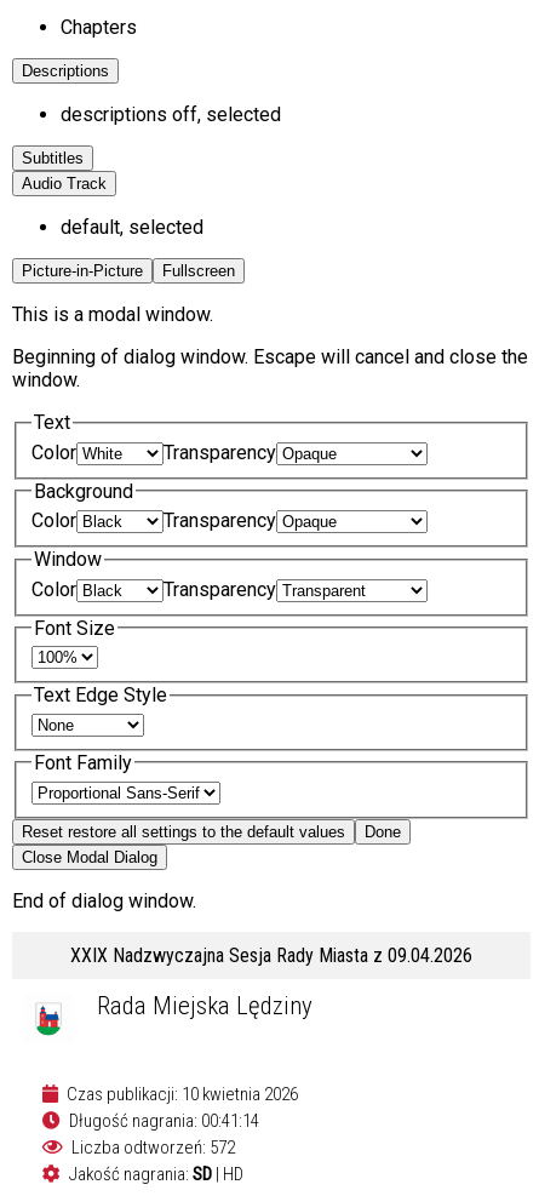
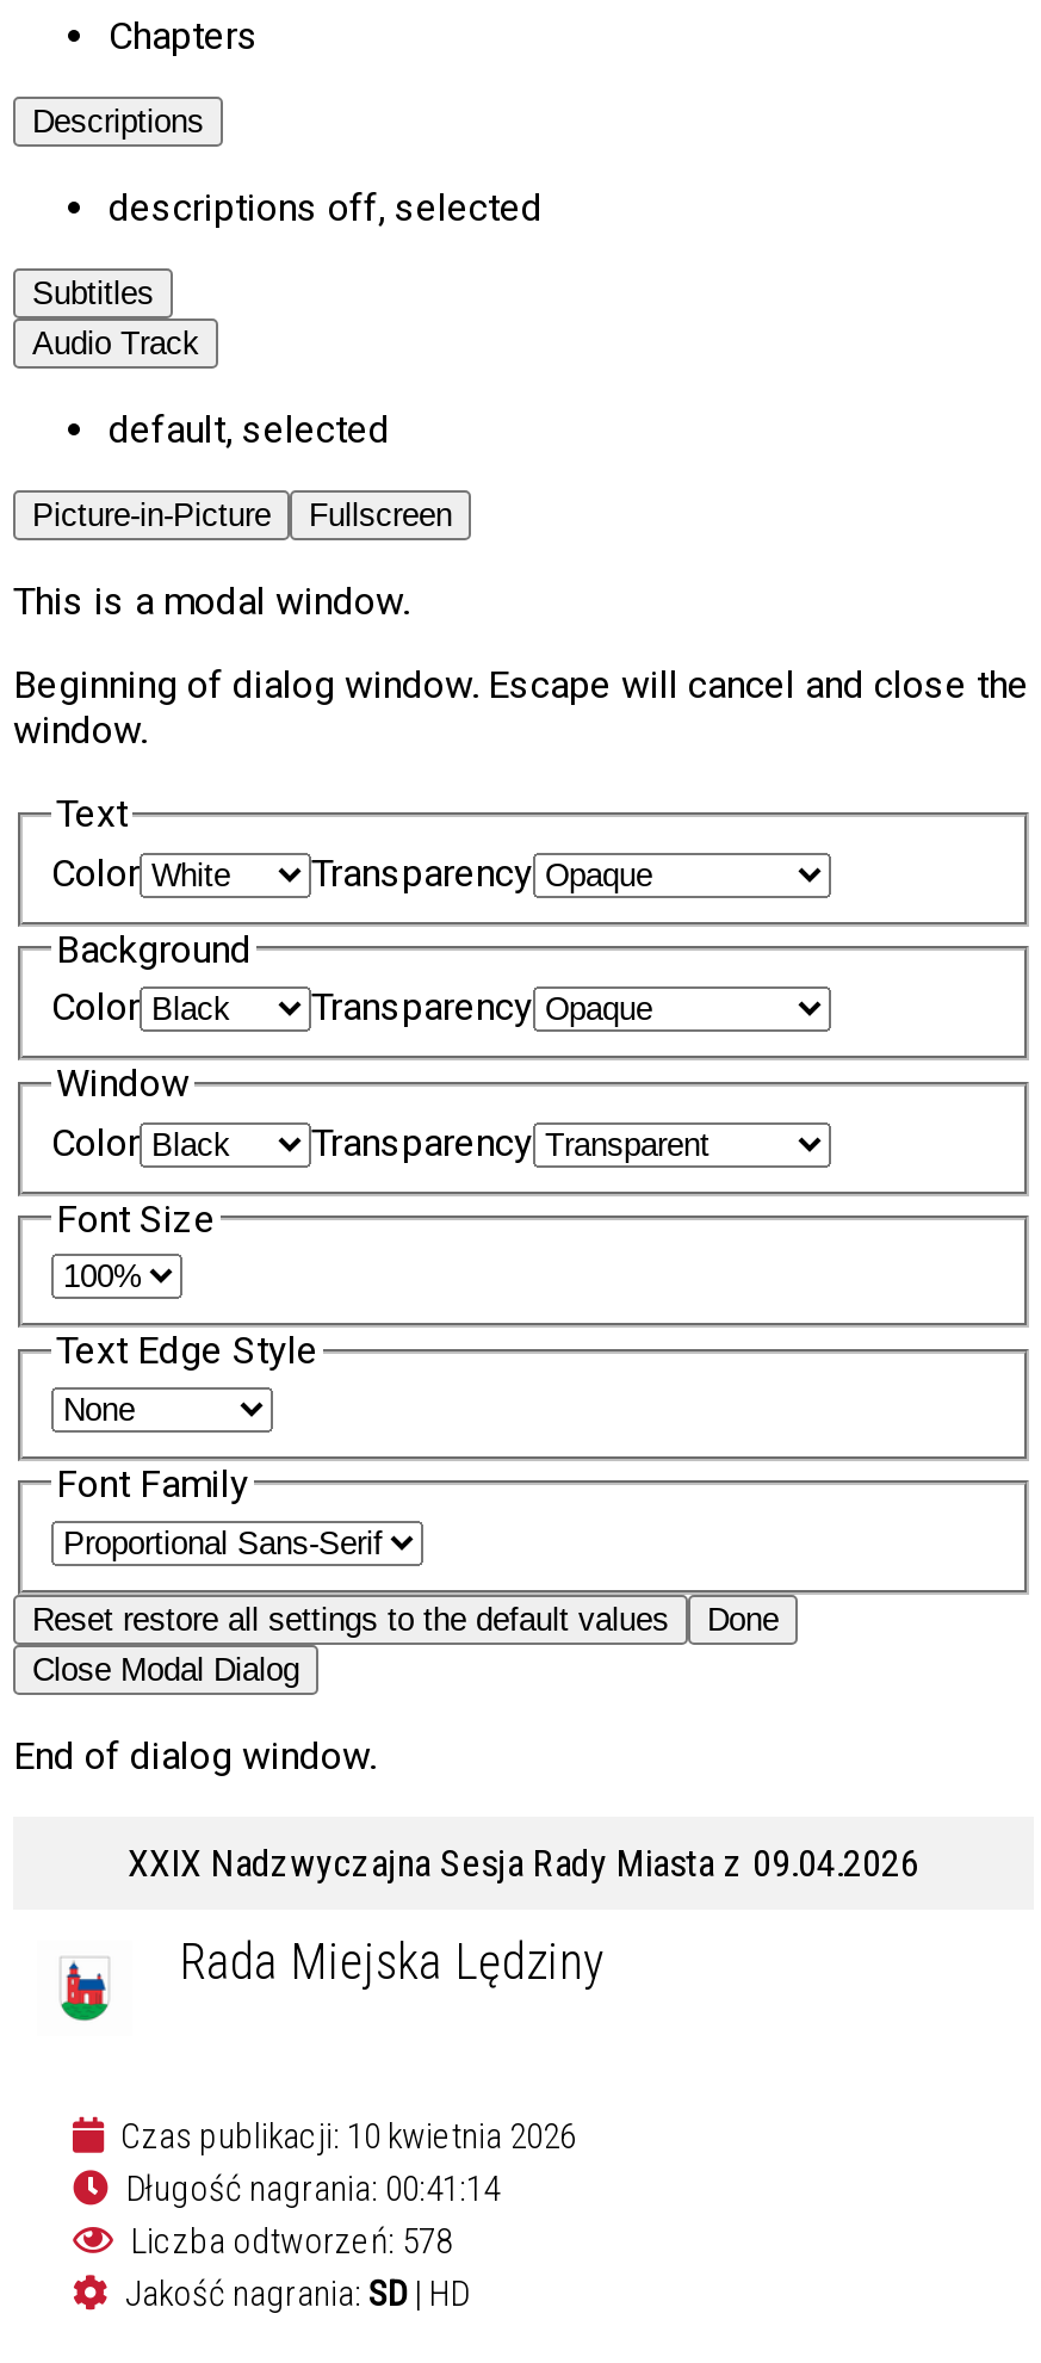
- Liczba odtworzeń: 572
+ Liczba odtworzeń: 578
